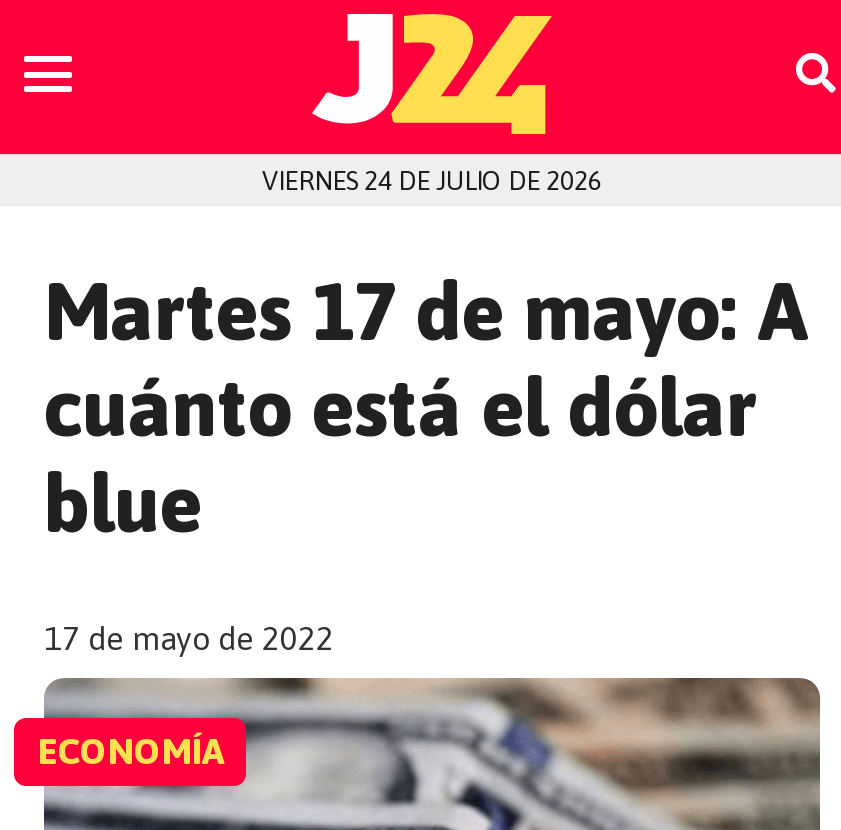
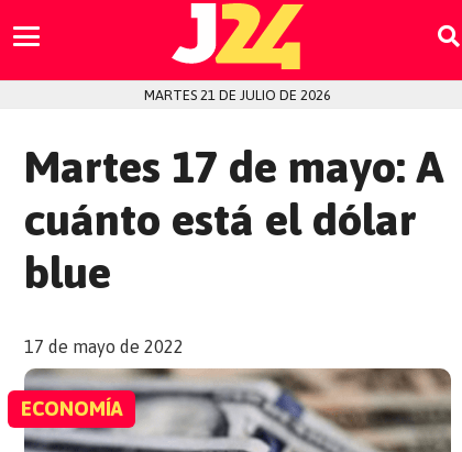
- VIERNES 24 DE JULIO DE 2026
+ MARTES 21 DE JULIO DE 2026
